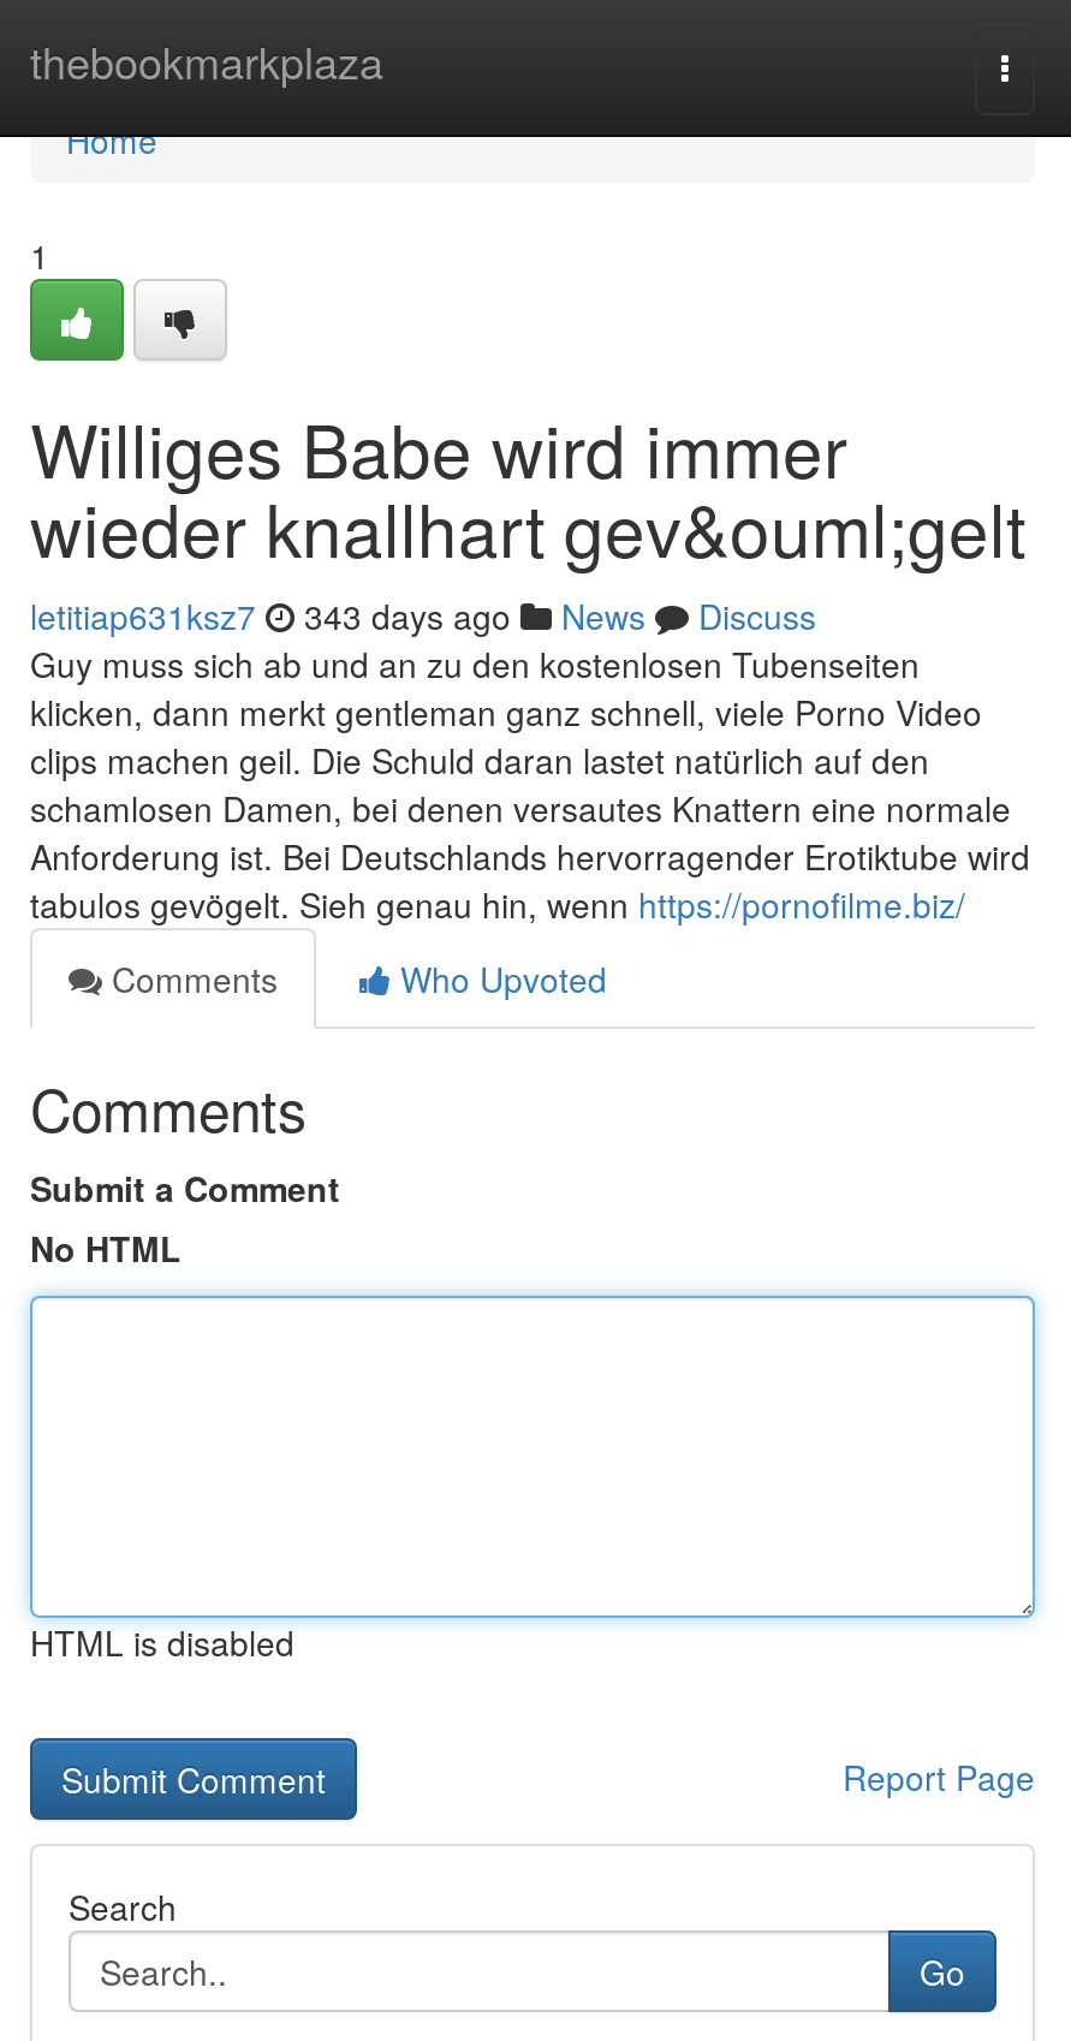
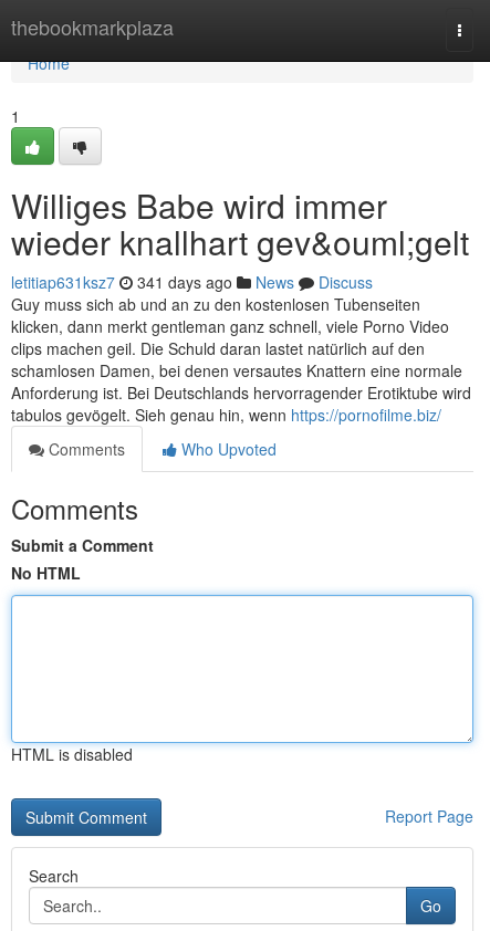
- letitiap631ksz7 343 days ago News Discuss
+ letitiap631ksz7 341 days ago News Discuss
